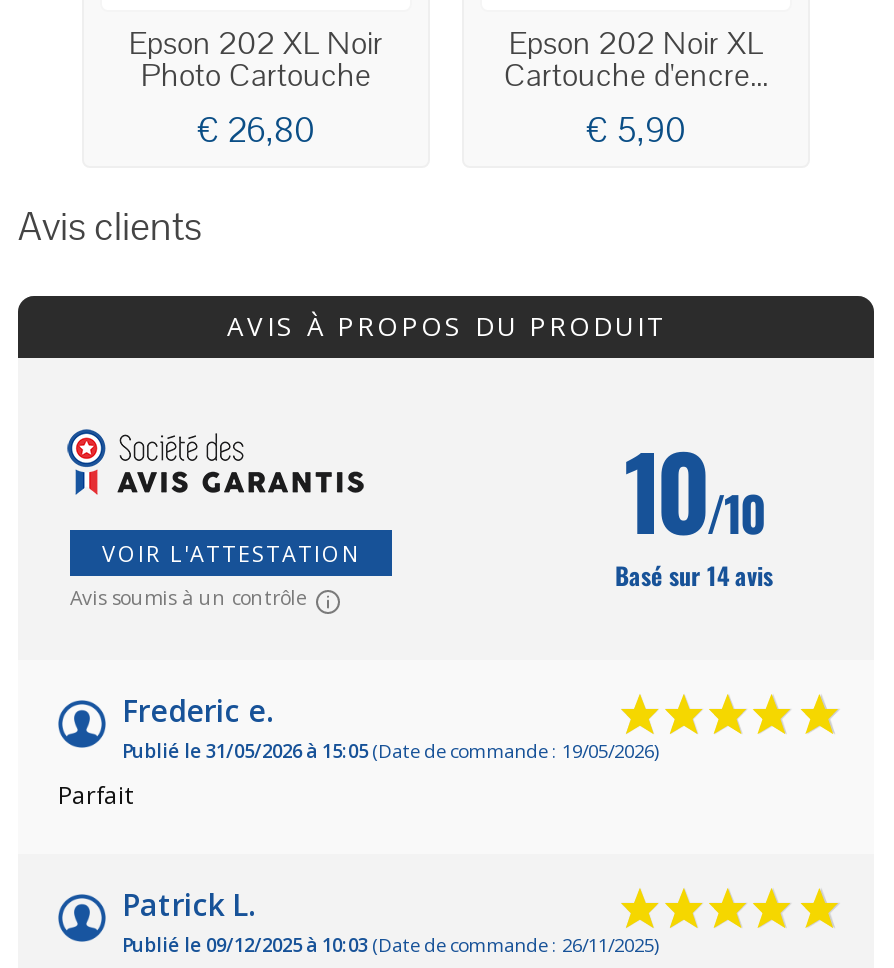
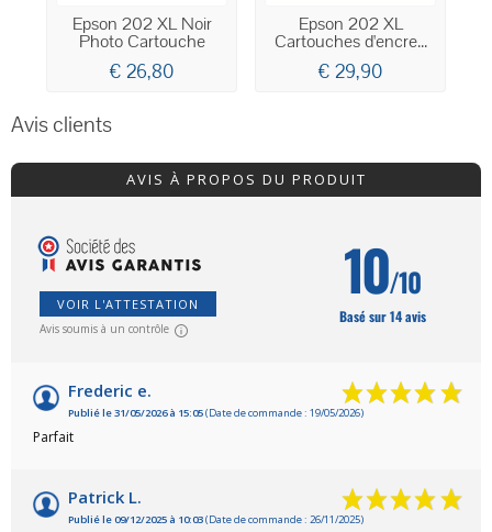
- Epson 202 Noir XL
- Cartouche d'encre...
- € 5,90
+ Epson 202 XL
+ Cartouches d'encre...
+ € 29,90
